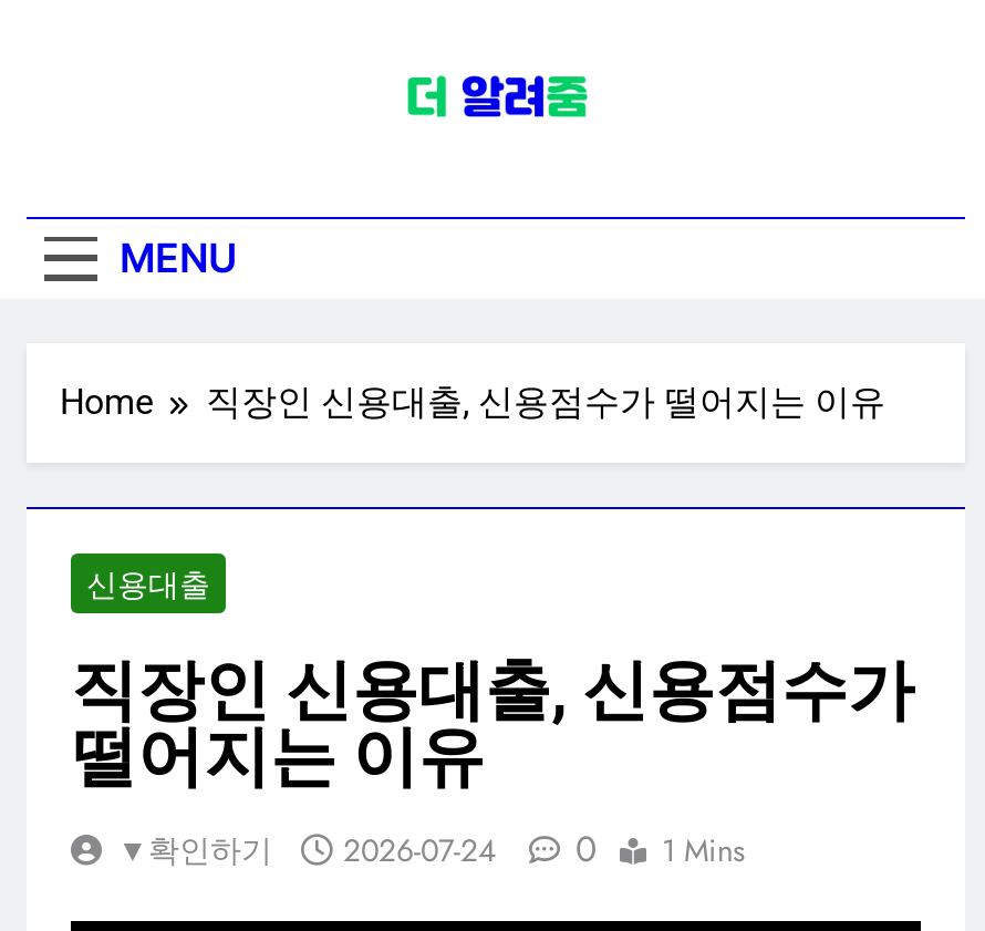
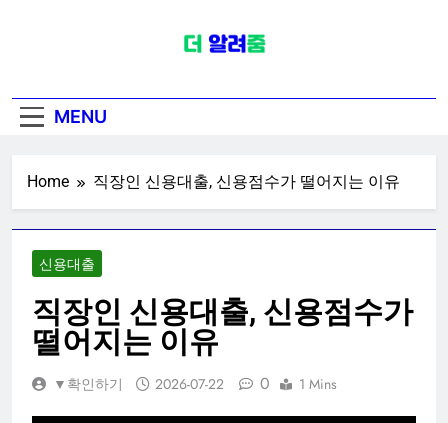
- 2026-07-24
+ 2026-07-22
